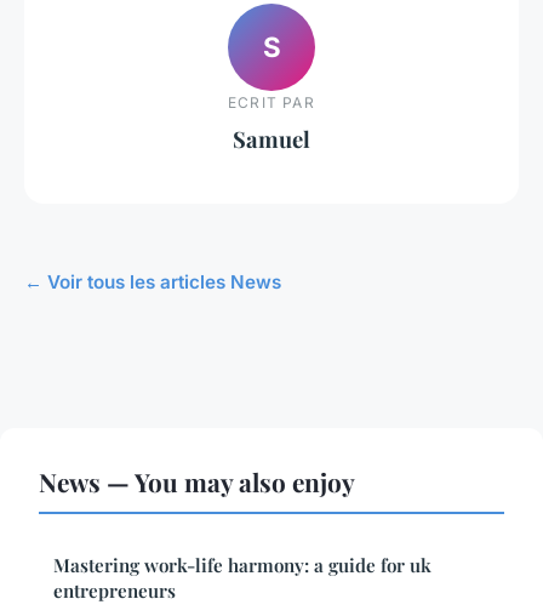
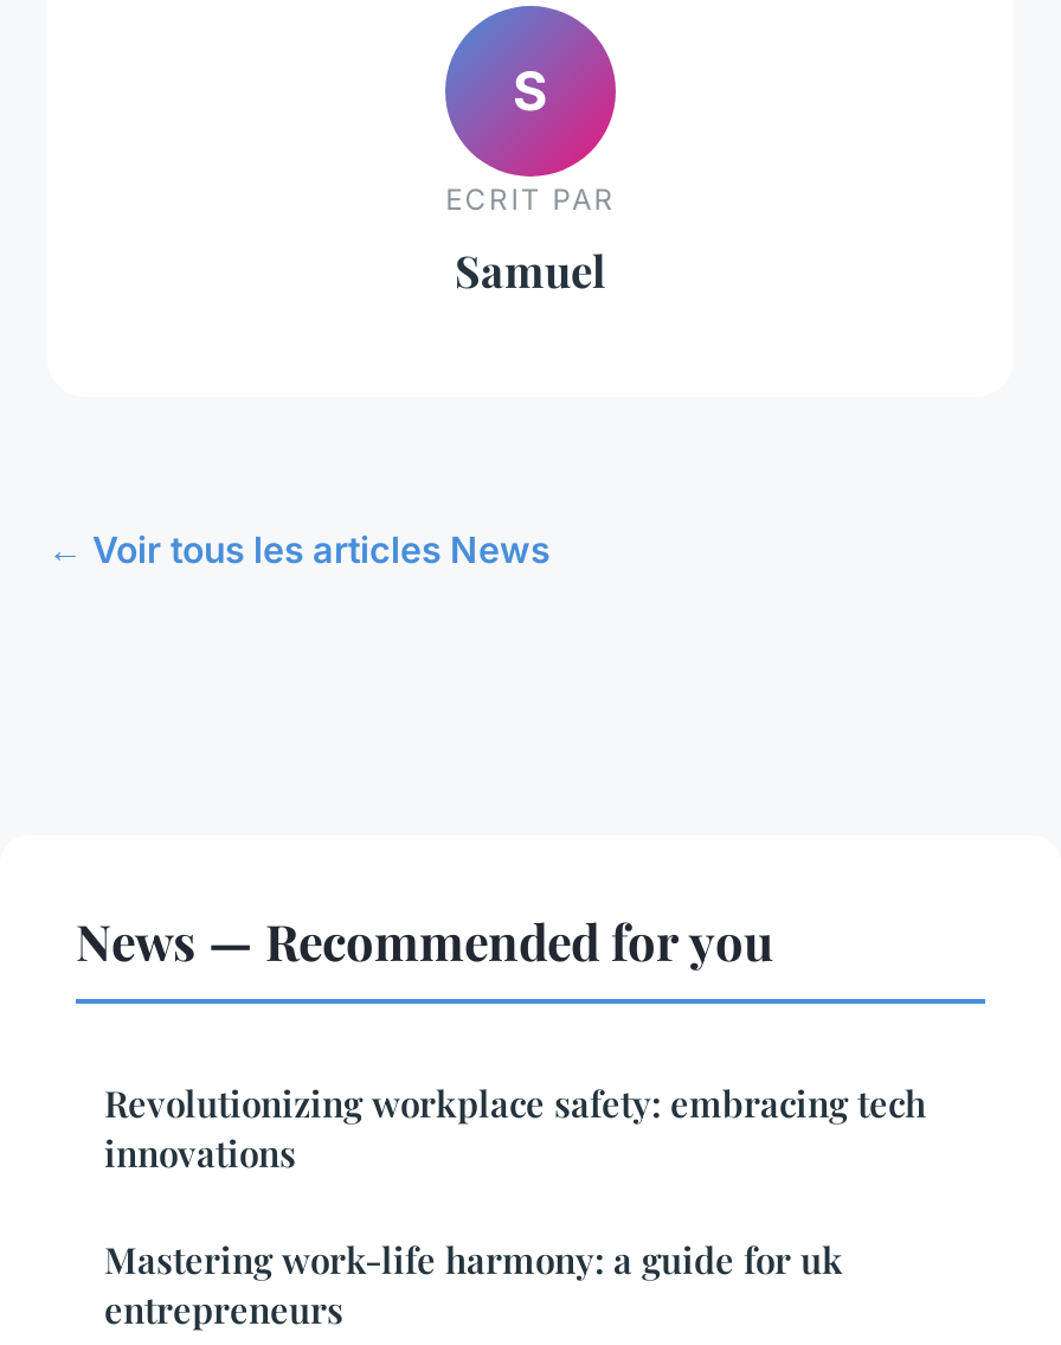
- News — You may also enjoy
+ News — Recommended for you
+ Revolutionizing workplace safety: embracing tech
+ innovations
